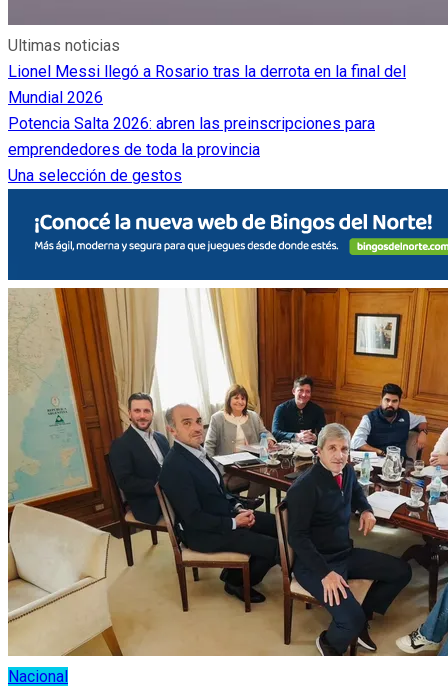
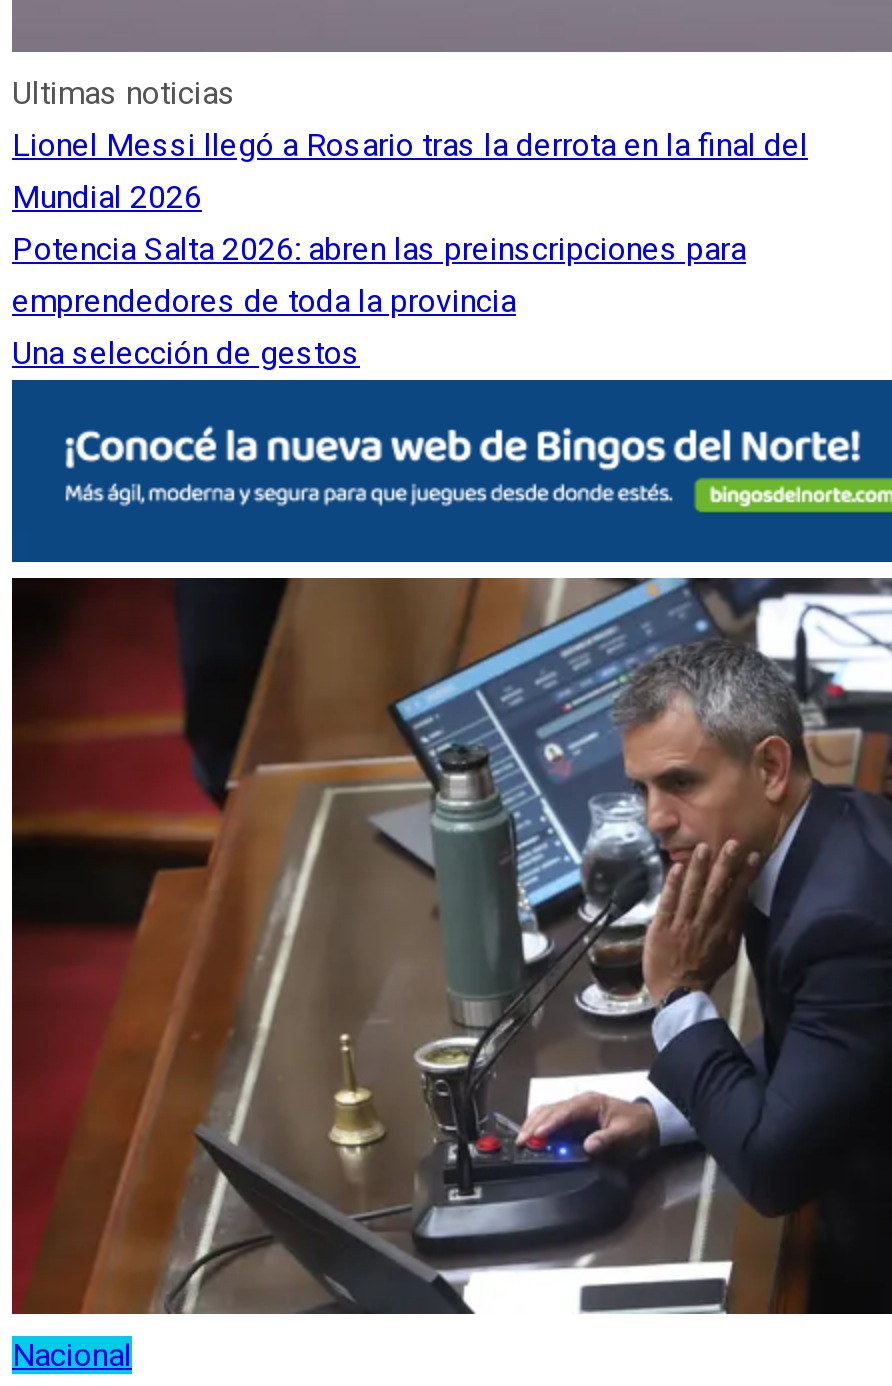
- [image]
+ [image]
